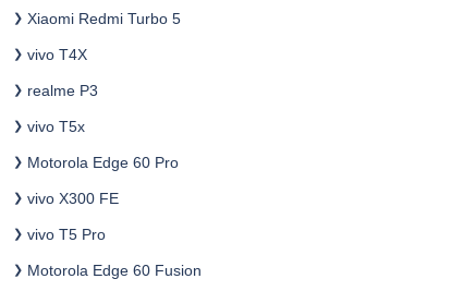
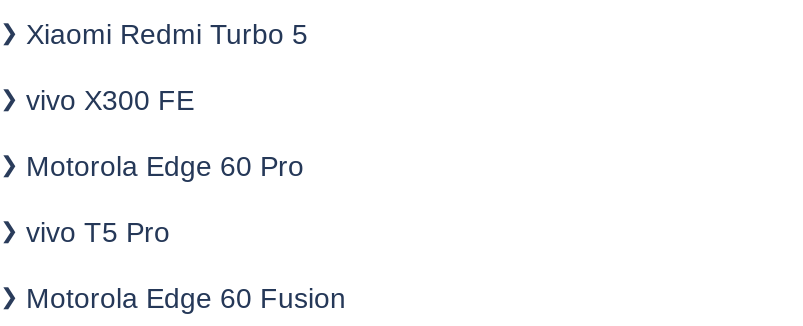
- vivo T4X
- realme P3
- vivo T5x
+ vivo X300 FE

- vivo X300 FE
